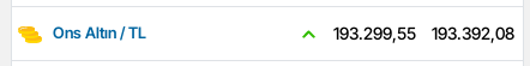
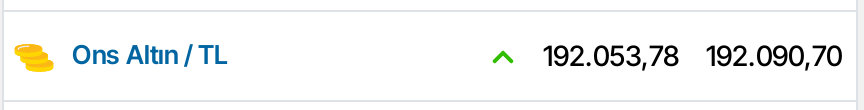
- 193.299,55
+ 192.053,78

- 193.392,08
+ 192.090,70
